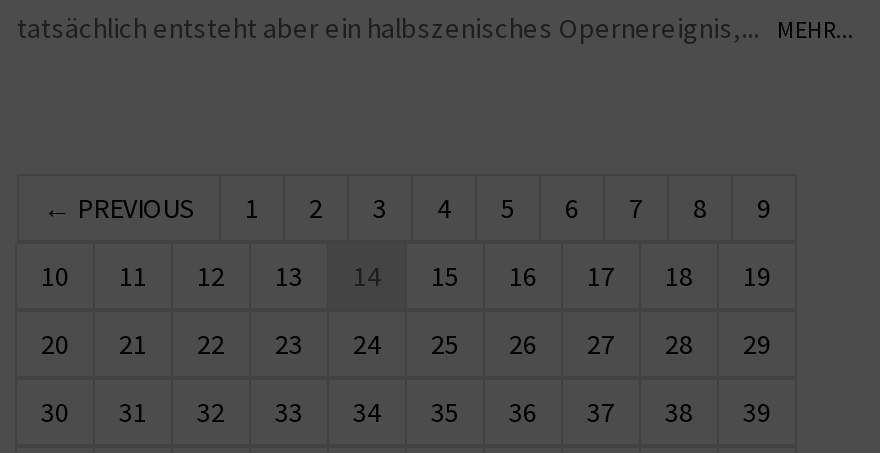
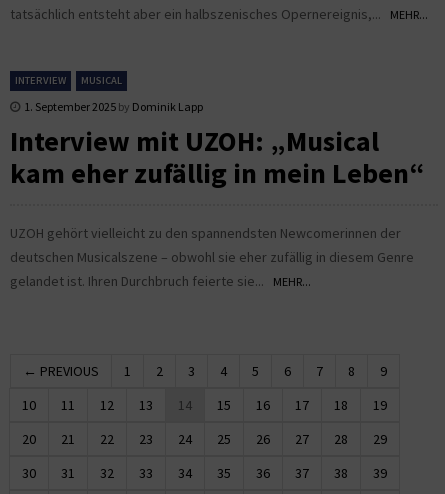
+ INTERVIEW
+ MUSICAL
+ 1. September 2025 by Dominik Lapp
+ Interview mit UZOH: „Musical
+ kam eher zufällig in mein Leben“
+ UZOH gehört vielleicht zu den spannendsten Newcomerinnen der
+ deutschen Musicalszene – obwohl sie eher zufällig in diesem Genre
+ gelandet ist. Ihren Durchbruch feierte sie... MEHR...
